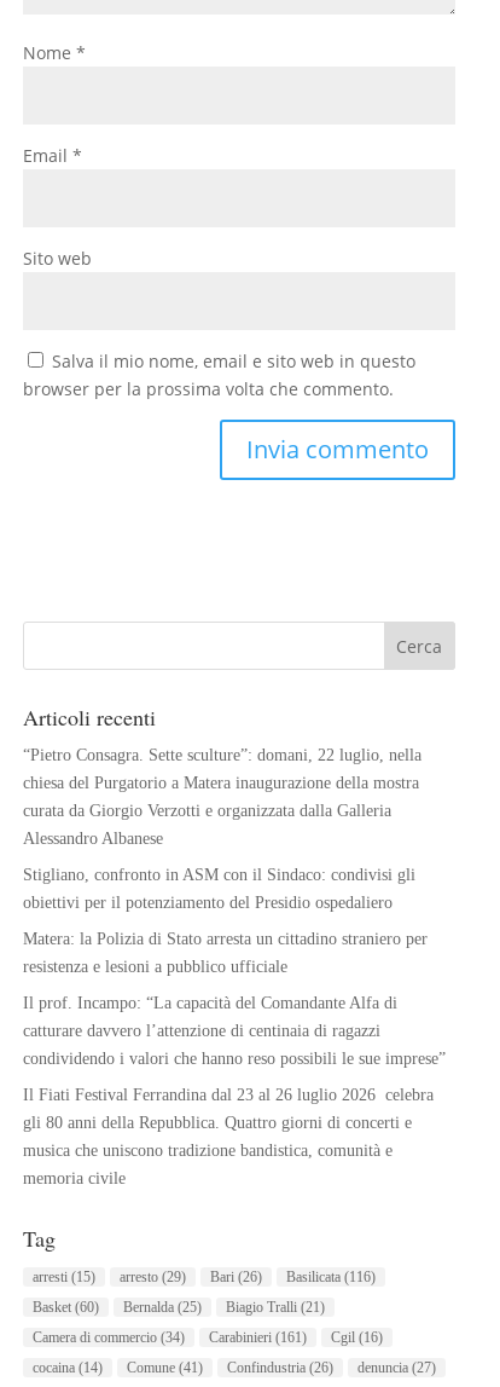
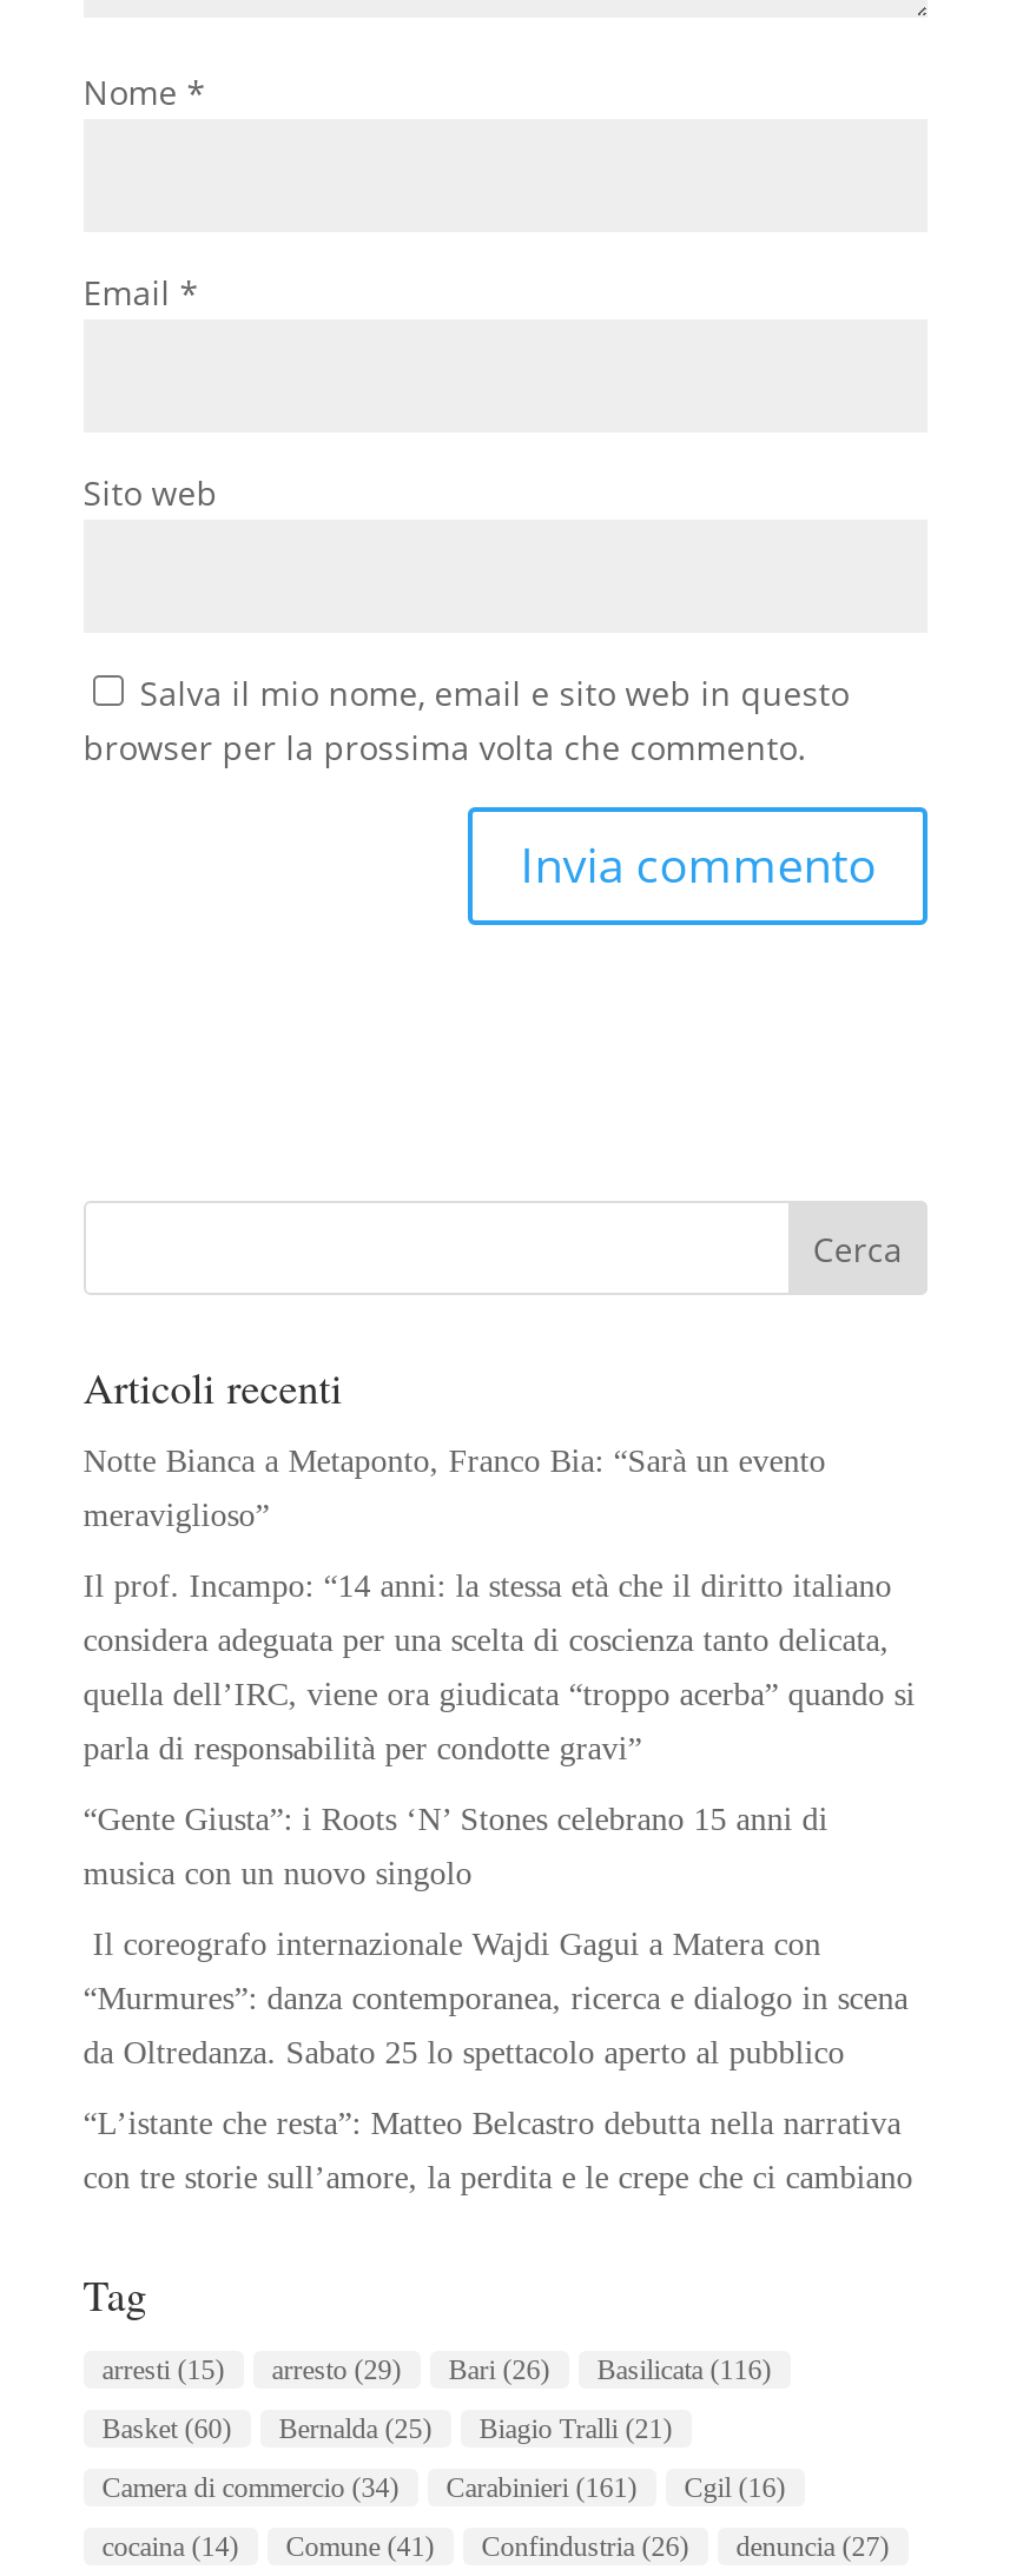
- “Pietro Consagra. Sette sculture”: domani, 22 luglio, nella
- chiesa del Purgatorio a Matera inaugurazione della mostra
- curata da Giorgio Verzotti e organizzata dalla Galleria
- Alessandro Albanese
- Stigliano, confronto in ASM con il Sindaco: condivisi gli
- obiettivi per il potenziamento del Presidio ospedaliero
- Matera: la Polizia di Stato arresta un cittadino straniero per
- resistenza e lesioni a pubblico ufficiale
- Il prof. Incampo: “La capacità del Comandante Alfa di
- catturare davvero l’attenzione di centinaia di ragazzi
- condividendo i valori che hanno reso possibili le sue imprese”
- Il Fiati Festival Ferrandina dal 23 al 26 luglio 2026 celebra
- gli 80 anni della Repubblica. Quattro giorni di concerti e
- musica che uniscono tradizione bandistica, comunità e
- memoria civile
+ Notte Bianca a Metaponto, Franco Bia: “Sarà un evento
+ meraviglioso”
+ Il prof. Incampo: “14 anni: la stessa età che il diritto italiano
+ considera adeguata per una scelta di coscienza tanto delicata,
+ quella dell’IRC, viene ora giudicata “troppo acerba” quando si
+ parla di responsabilità per condotte gravi”
+ “Gente Giusta”: i Roots ‘N’ Stones celebrano 15 anni di
+ musica con un nuovo singolo
+ Il coreografo internazionale Wajdi Gagui a Matera con
+ “Murmures”: danza contemporanea, ricerca e dialogo in scena
+ da Oltredanza. Sabato 25 lo spettacolo aperto al pubblico
+ “L’istante che resta”: Matteo Belcastro debutta nella narrativa
+ con tre storie sull’amore, la perdita e le crepe che ci cambiano
